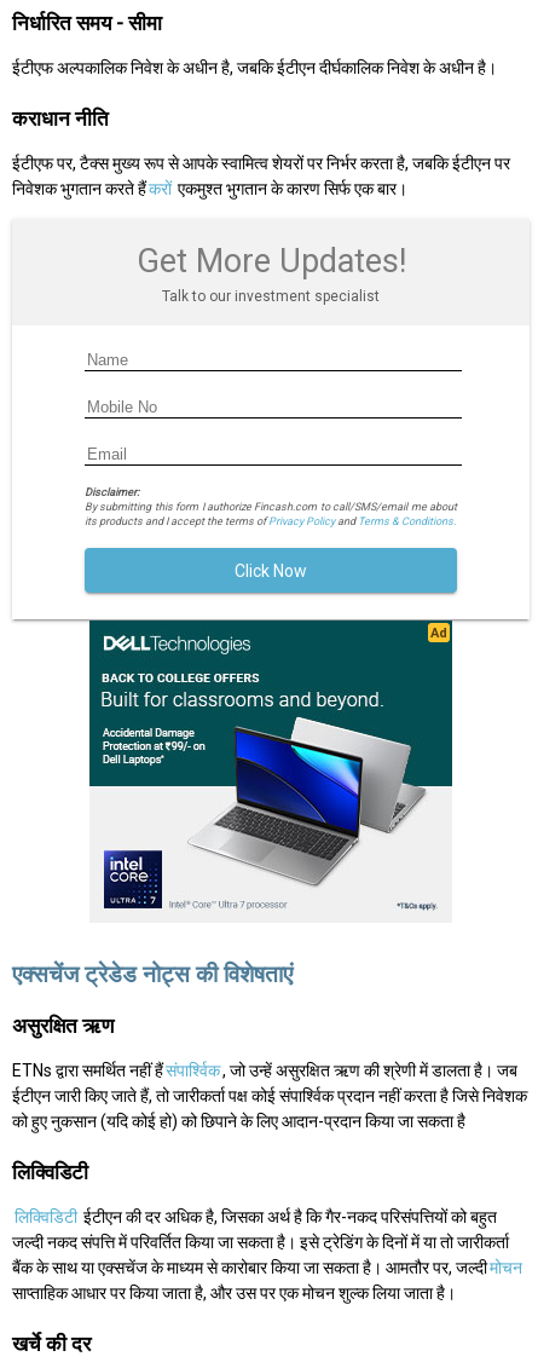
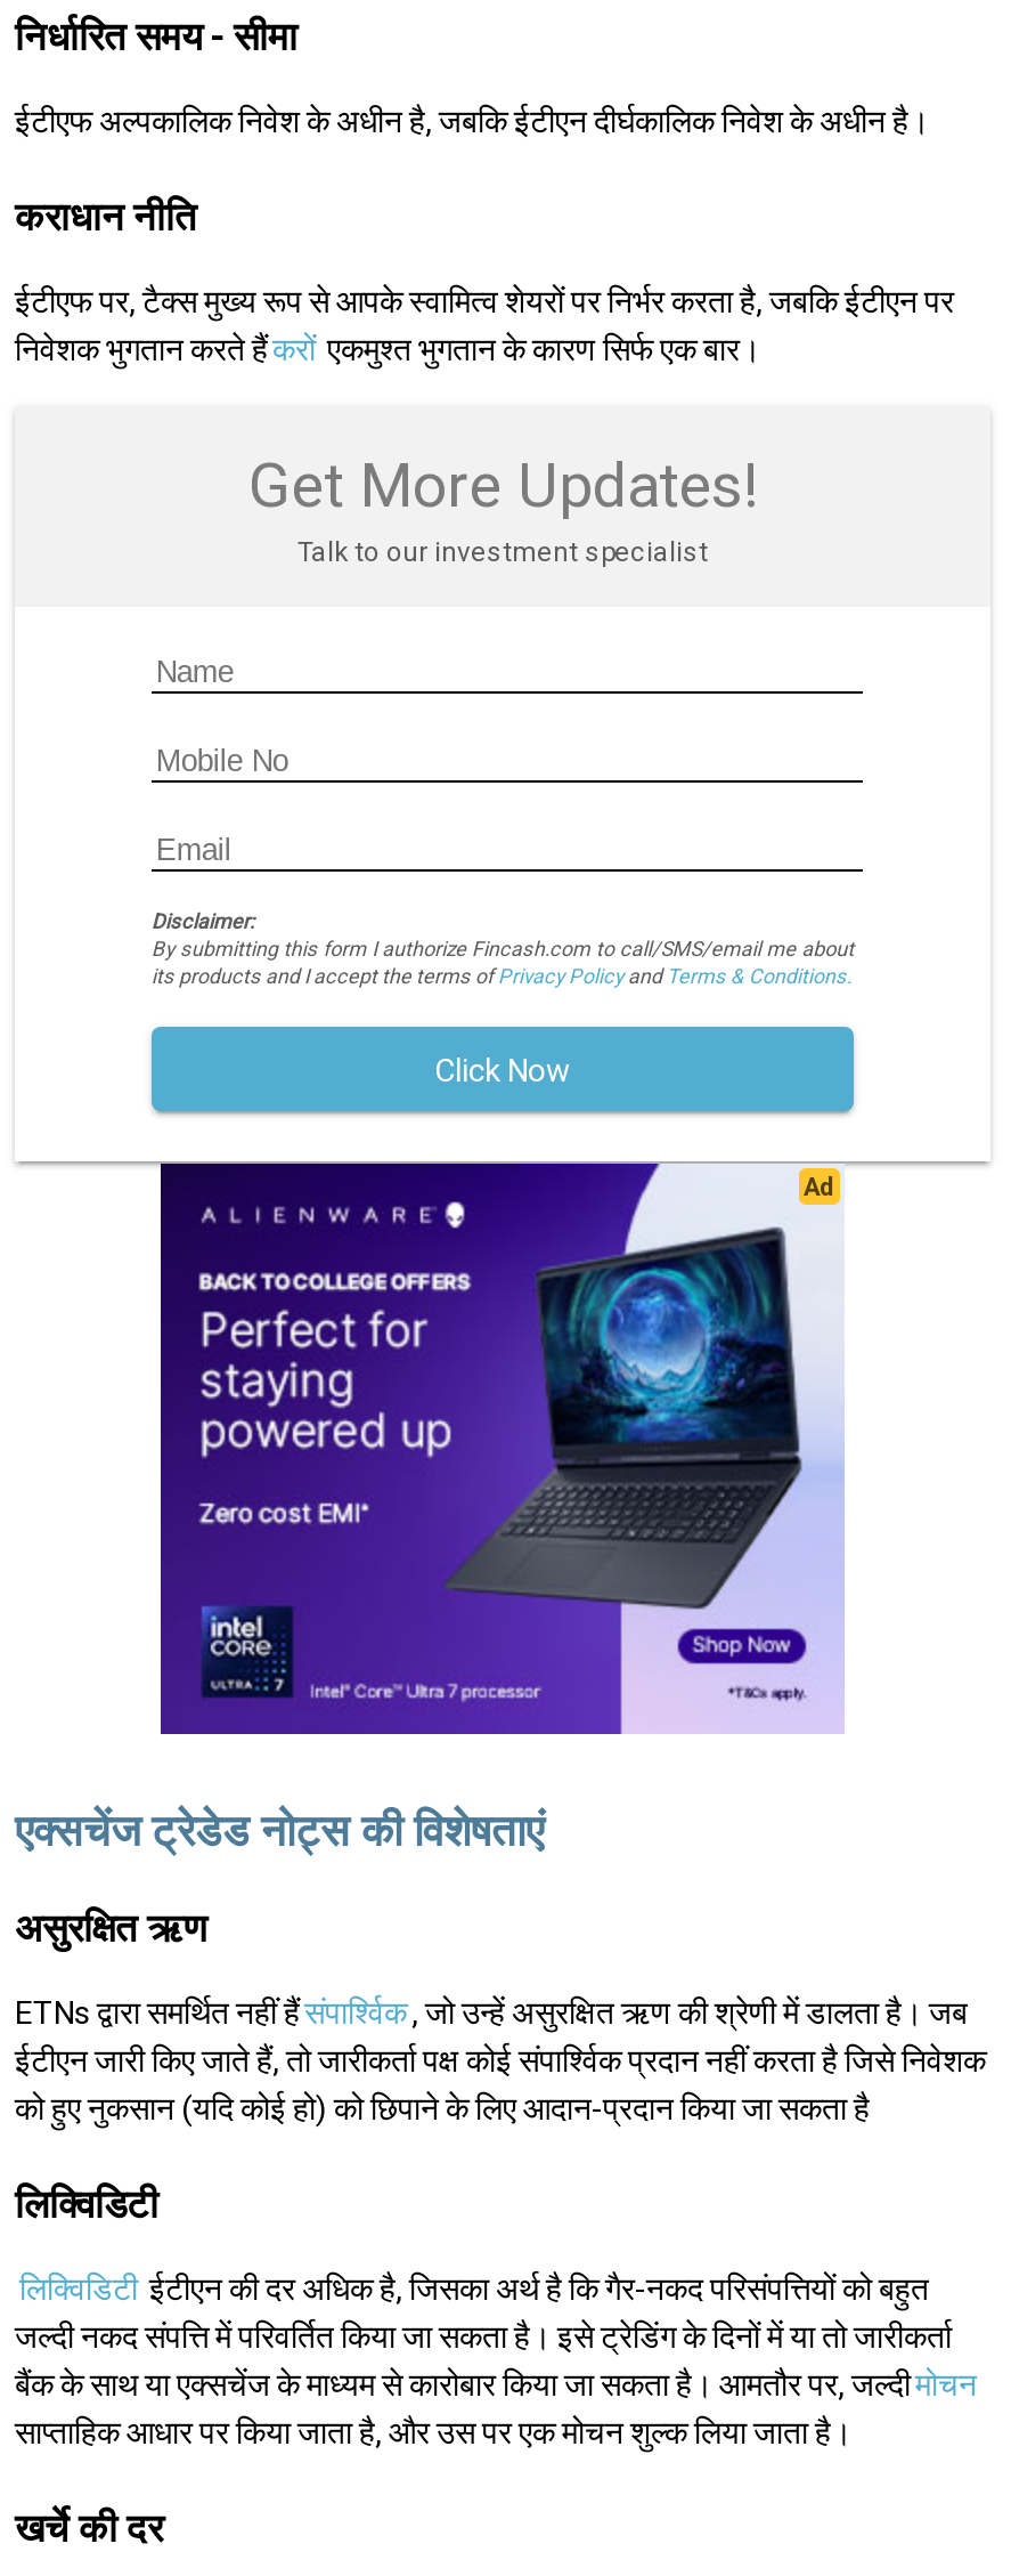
- [image]
+ [image]
